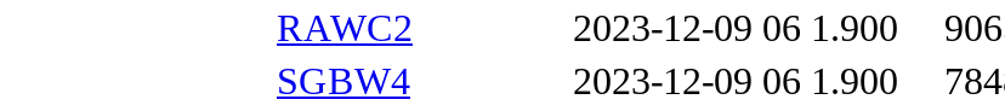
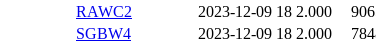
- 2023-12-09 06 1.900
+ 2023-12-09 18 2.000

- 2023-12-09 06 1.900
+ 2023-12-09 18 2.000
